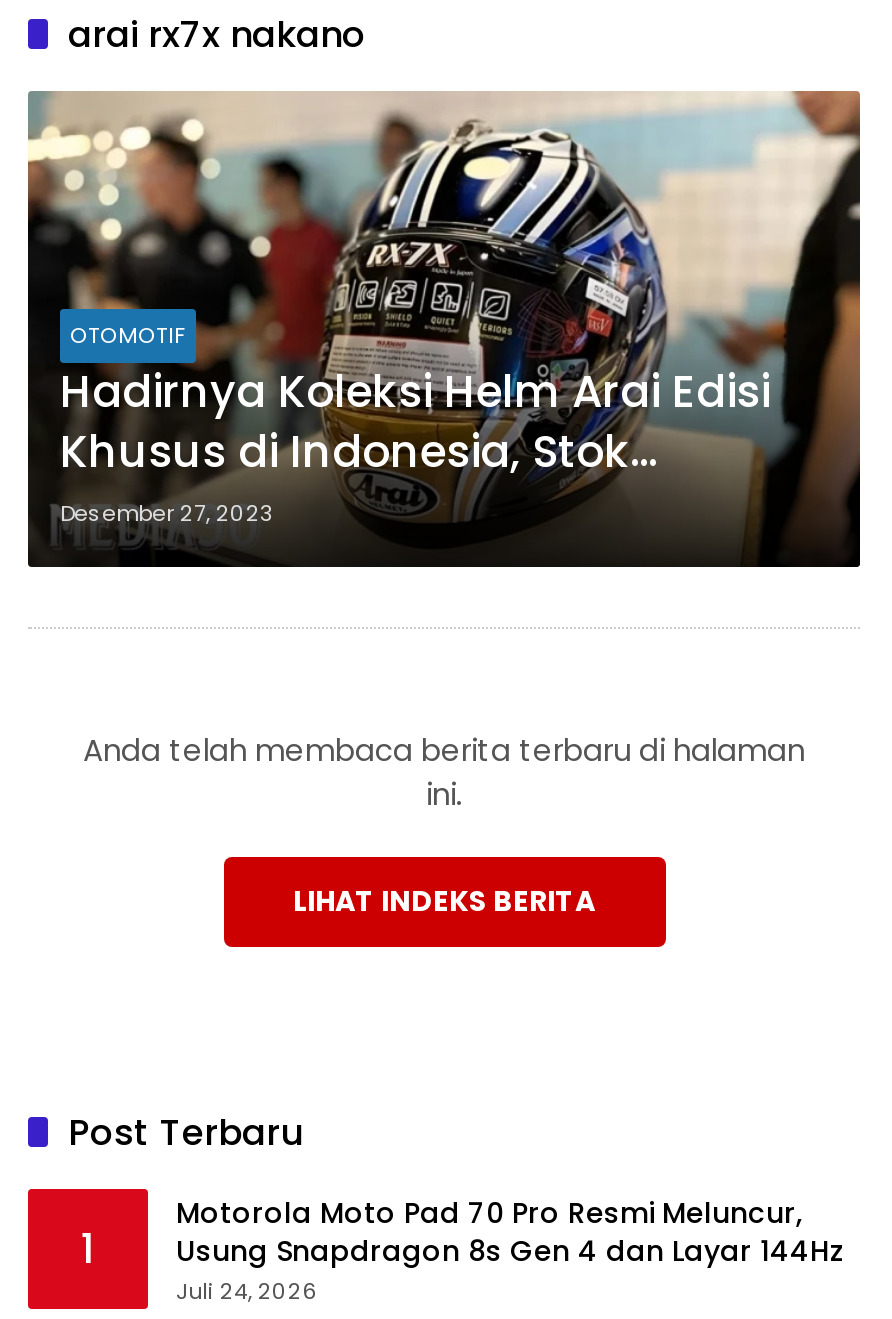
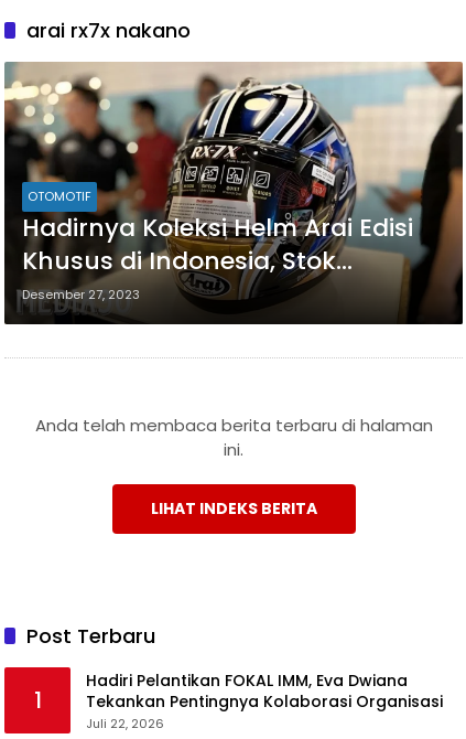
- Motorola Moto Pad 70 Pro Resmi Meluncur,
- Usung Snapdragon 8s Gen 4 dan Layar 144Hz
- Juli 24, 2026
+ Hadiri Pelantikan FOKAL IMM, Eva Dwiana
+ Tekankan Pentingnya Kolaborasi Organisasi
+ Juli 22, 2026
